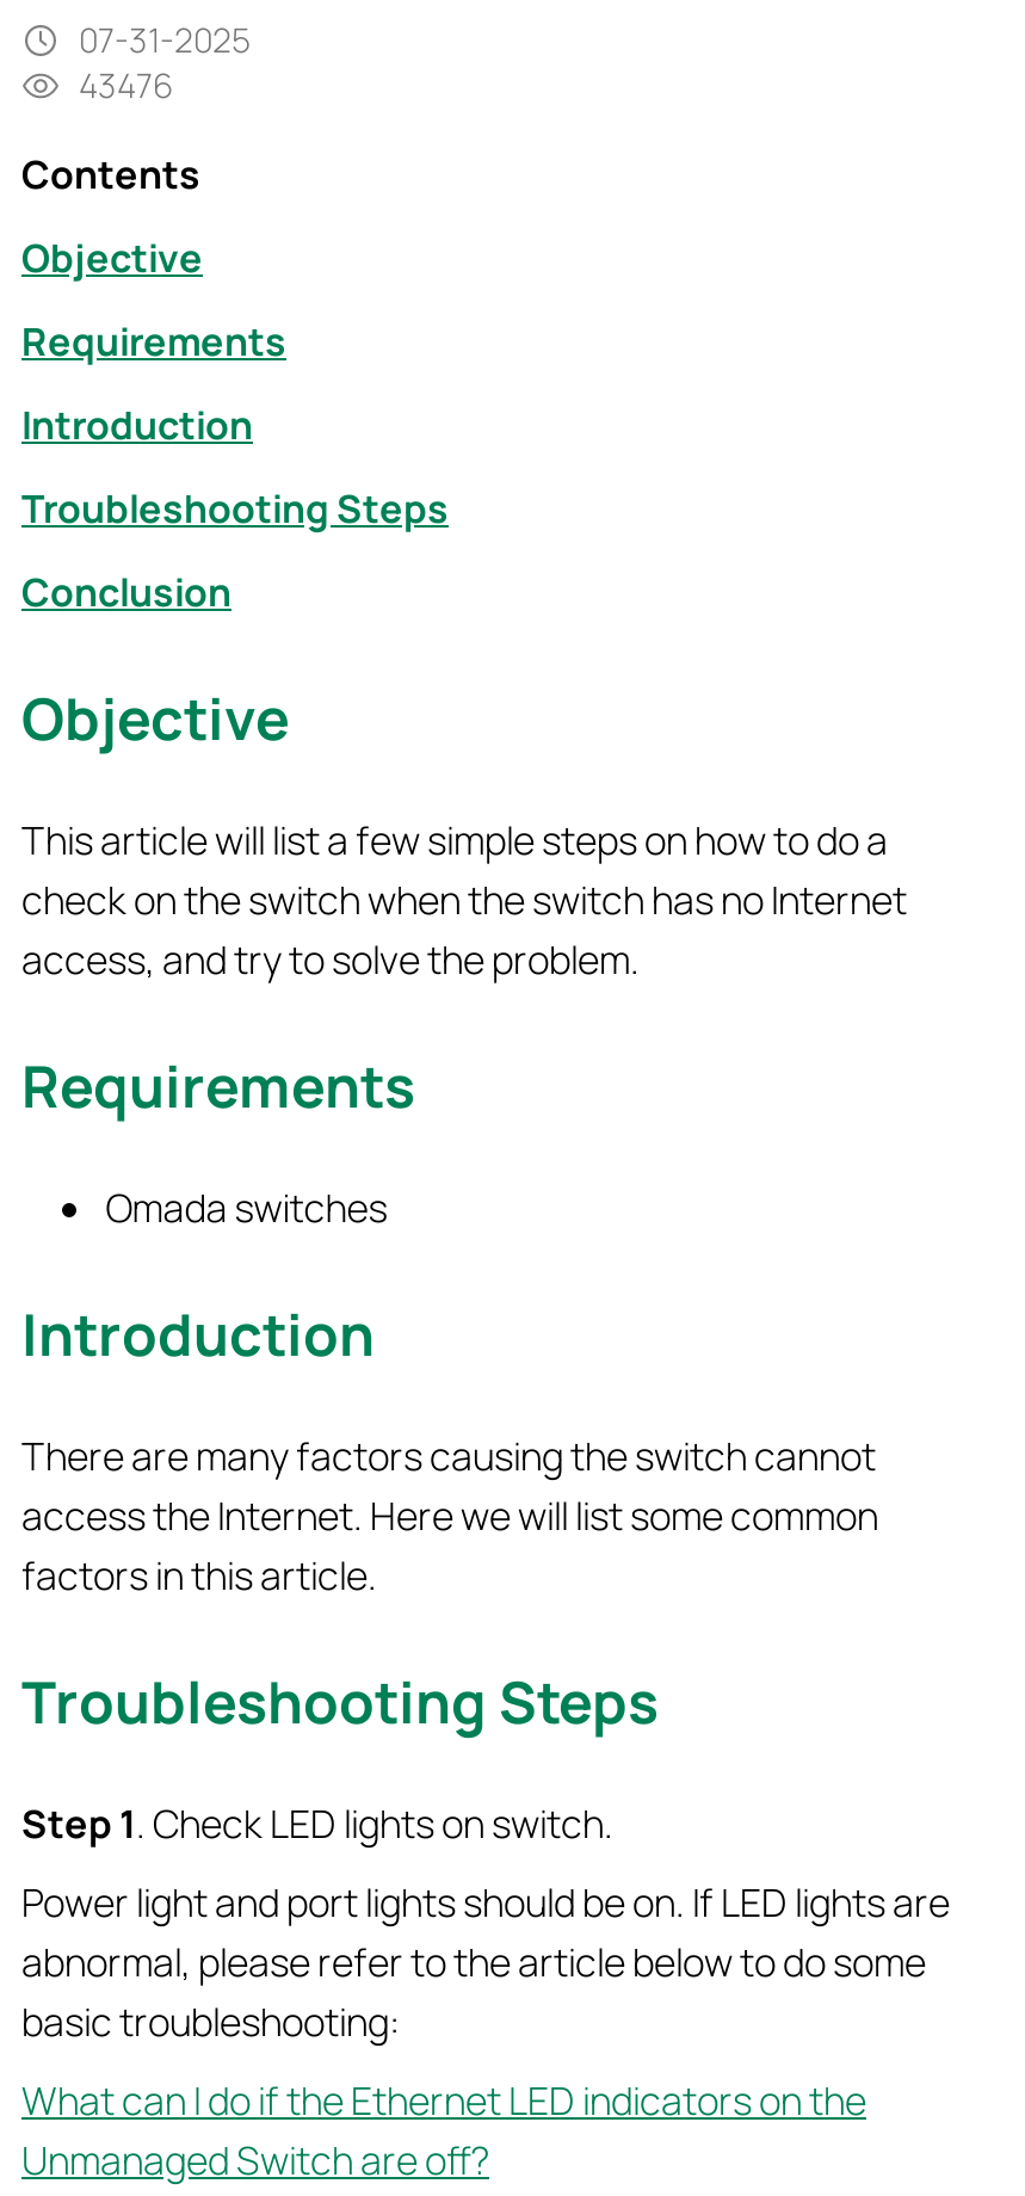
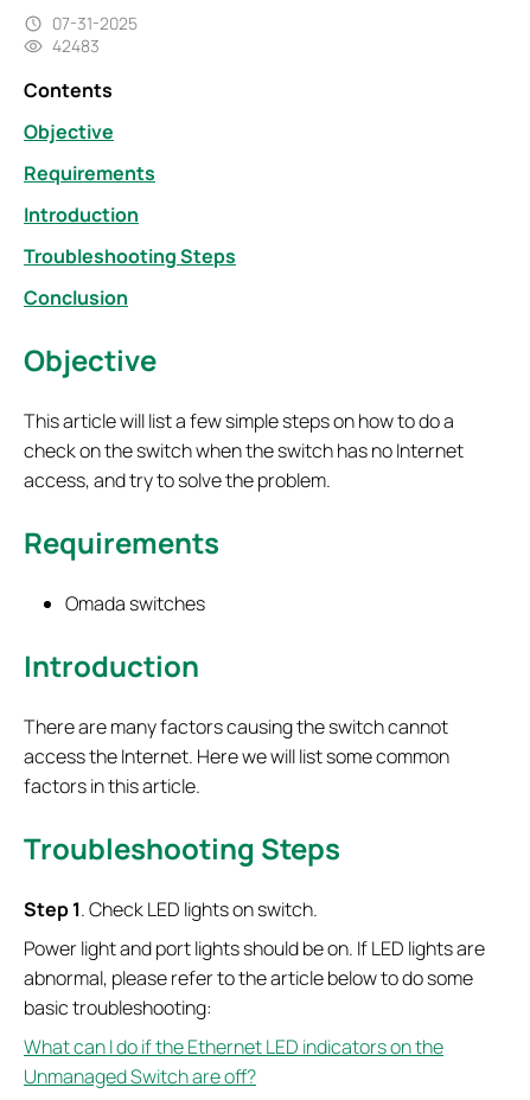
- 43476
+ 42483
